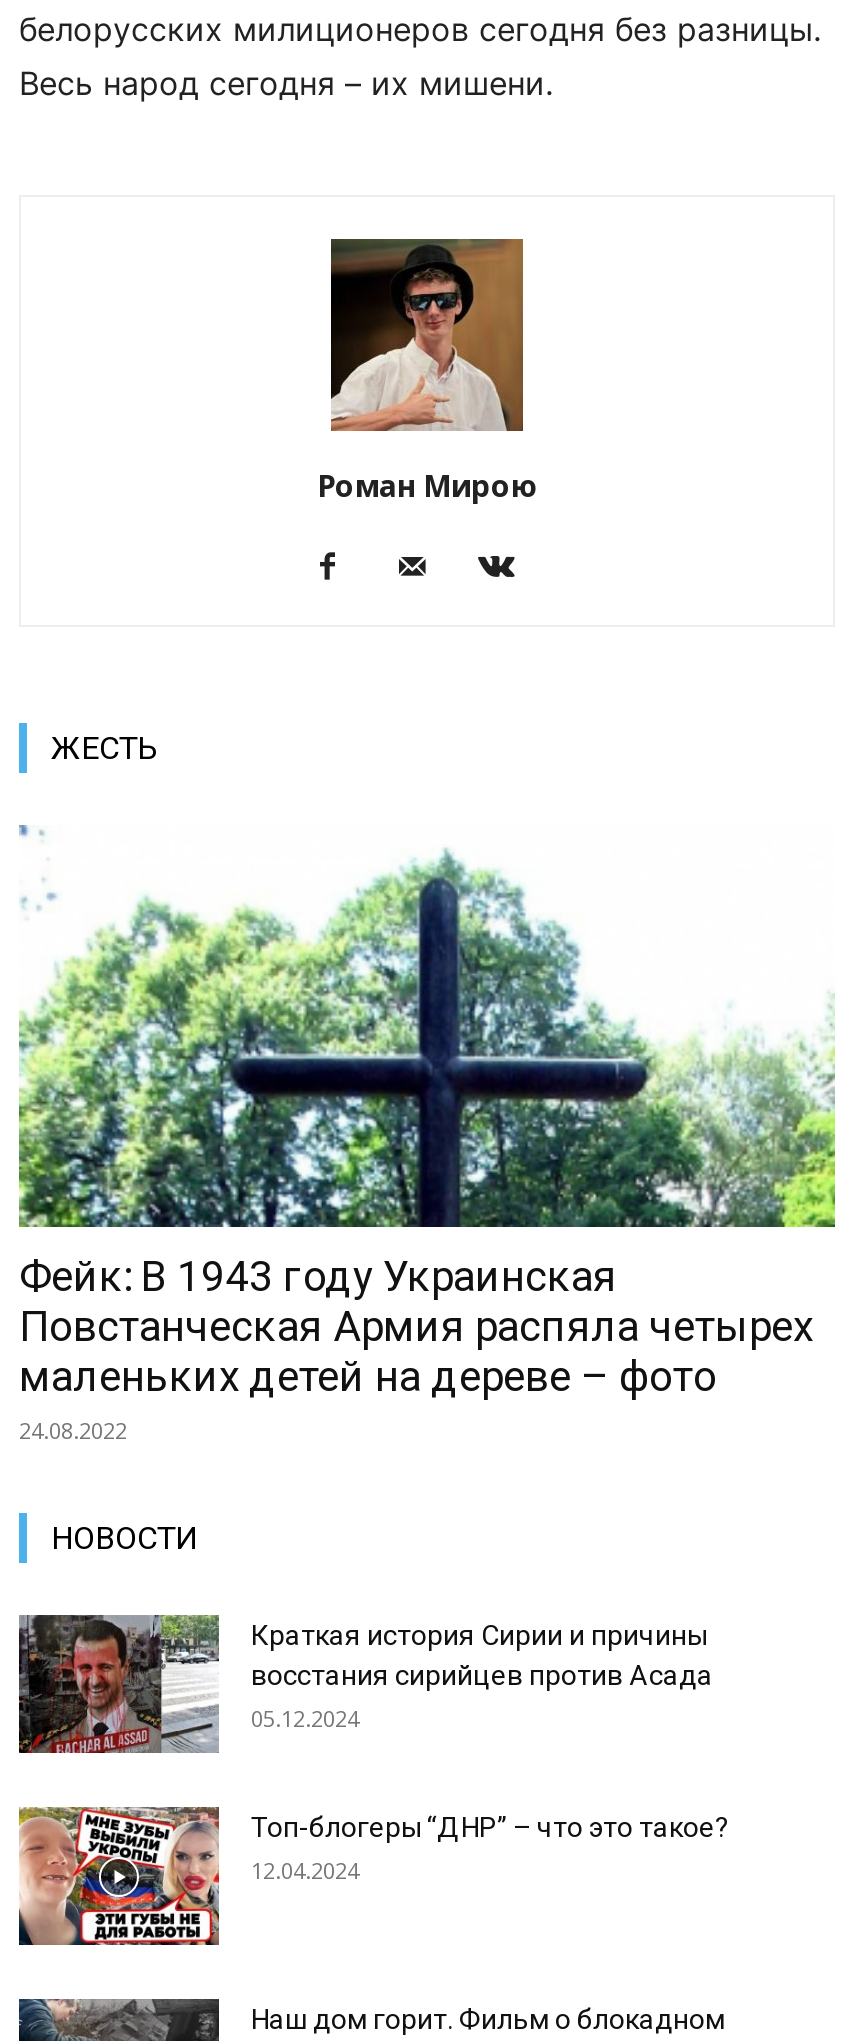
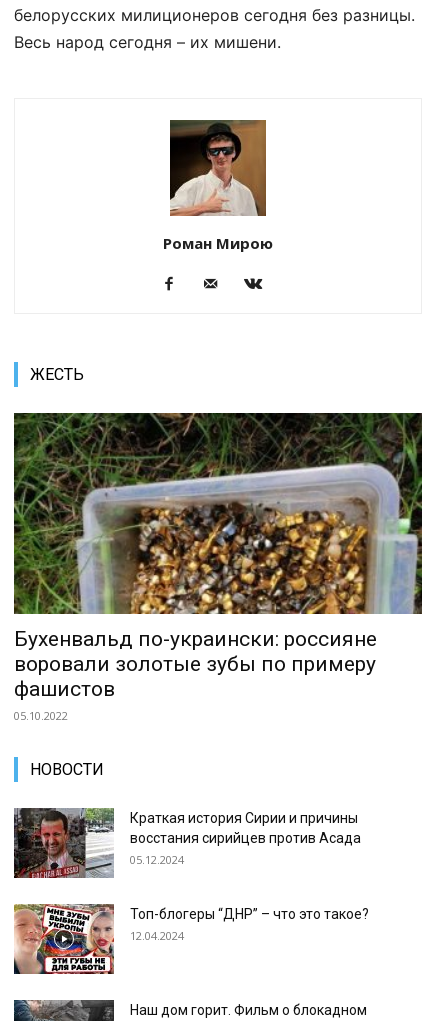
- [image]
- Фейк: В 1943 году Украинская
- Повстанческая Армия распяла четырех
- маленьких детей на дереве – фото
- 24.08.2022
+ [image]
+ Бухенвальд по-украински: россияне
+ воровали золотые зубы по примеру
+ фашистов
+ 05.10.2022
